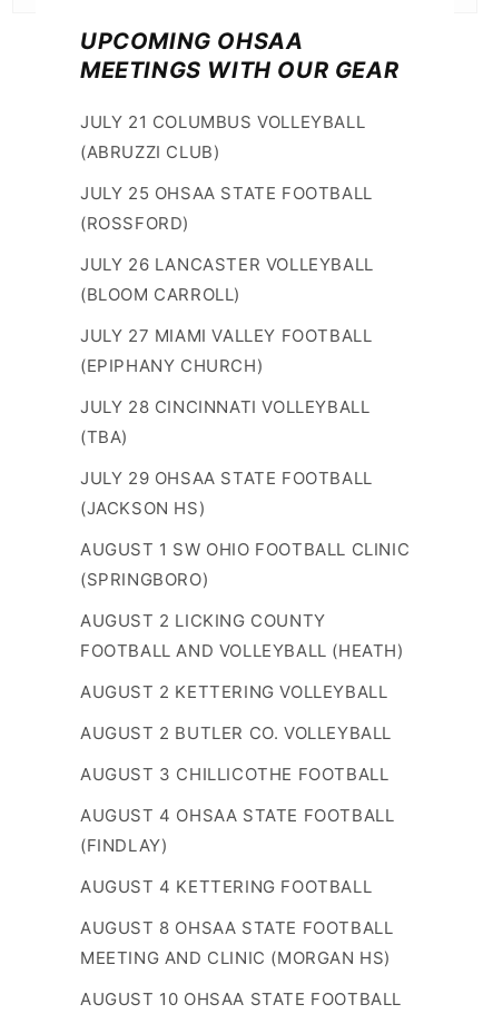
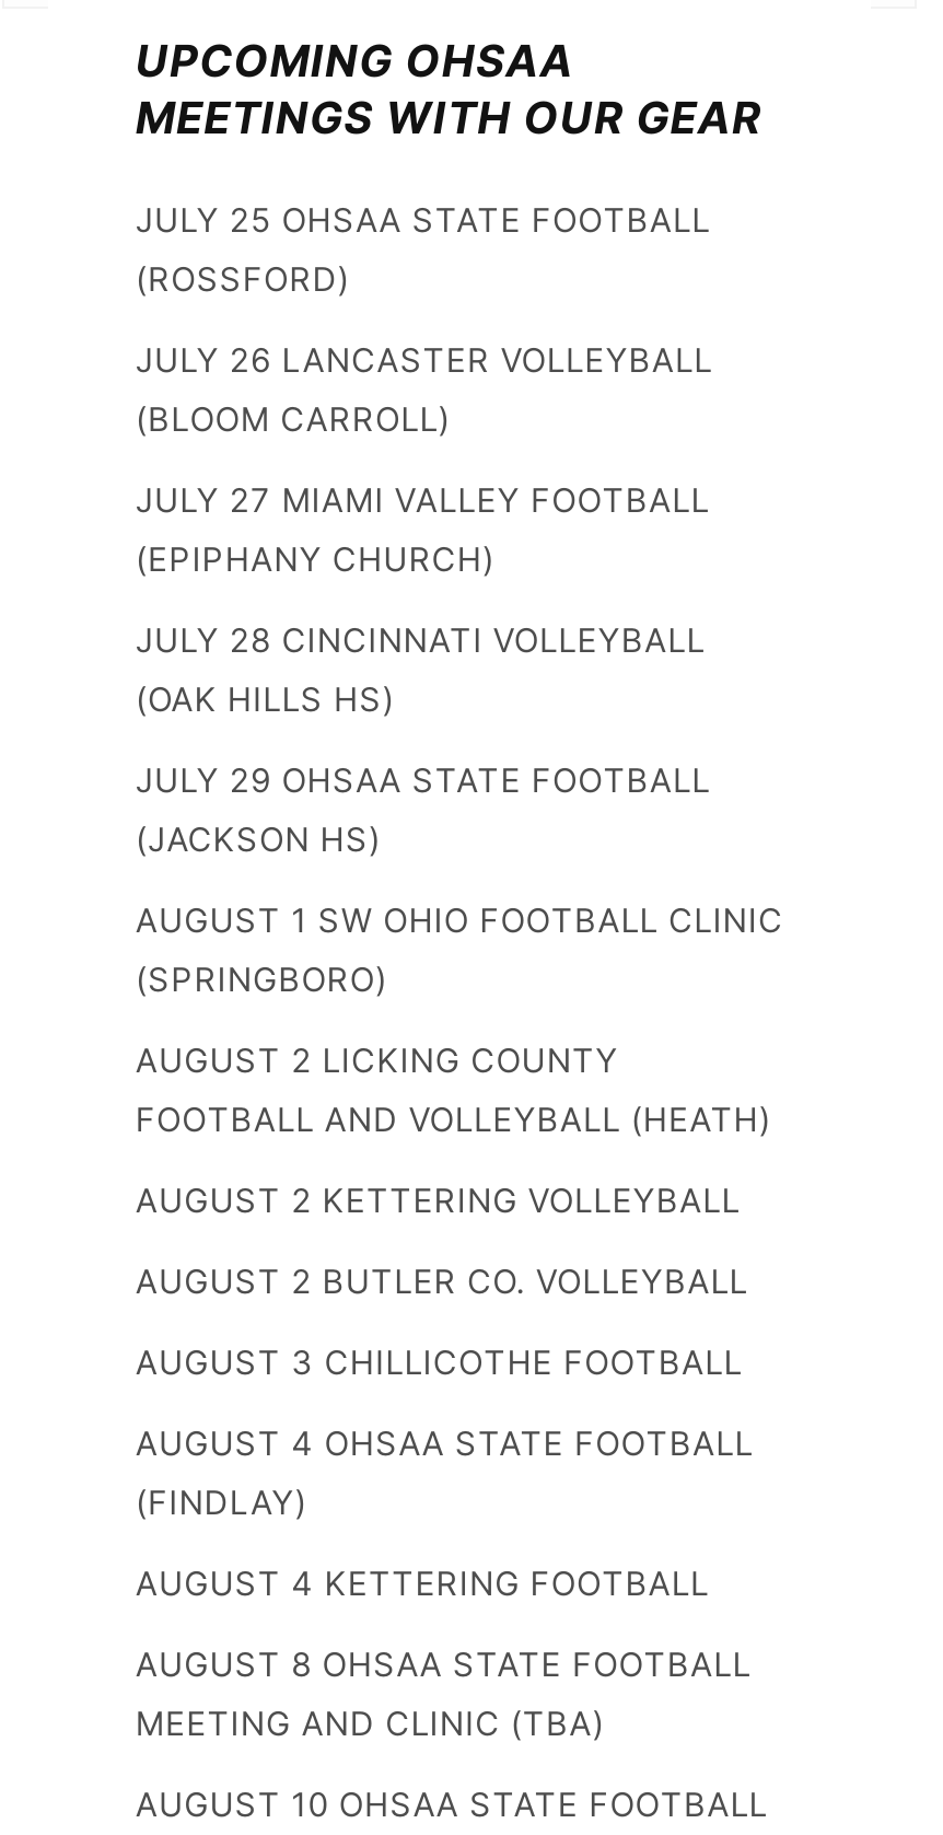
- JULY 21 COLUMBUS VOLLEYBALL
- (ABRUZZI CLUB)

- (TBA)
+ (OAK HILLS HS)

- MEETING AND CLINIC (MORGAN HS)
+ MEETING AND CLINIC (TBA)
